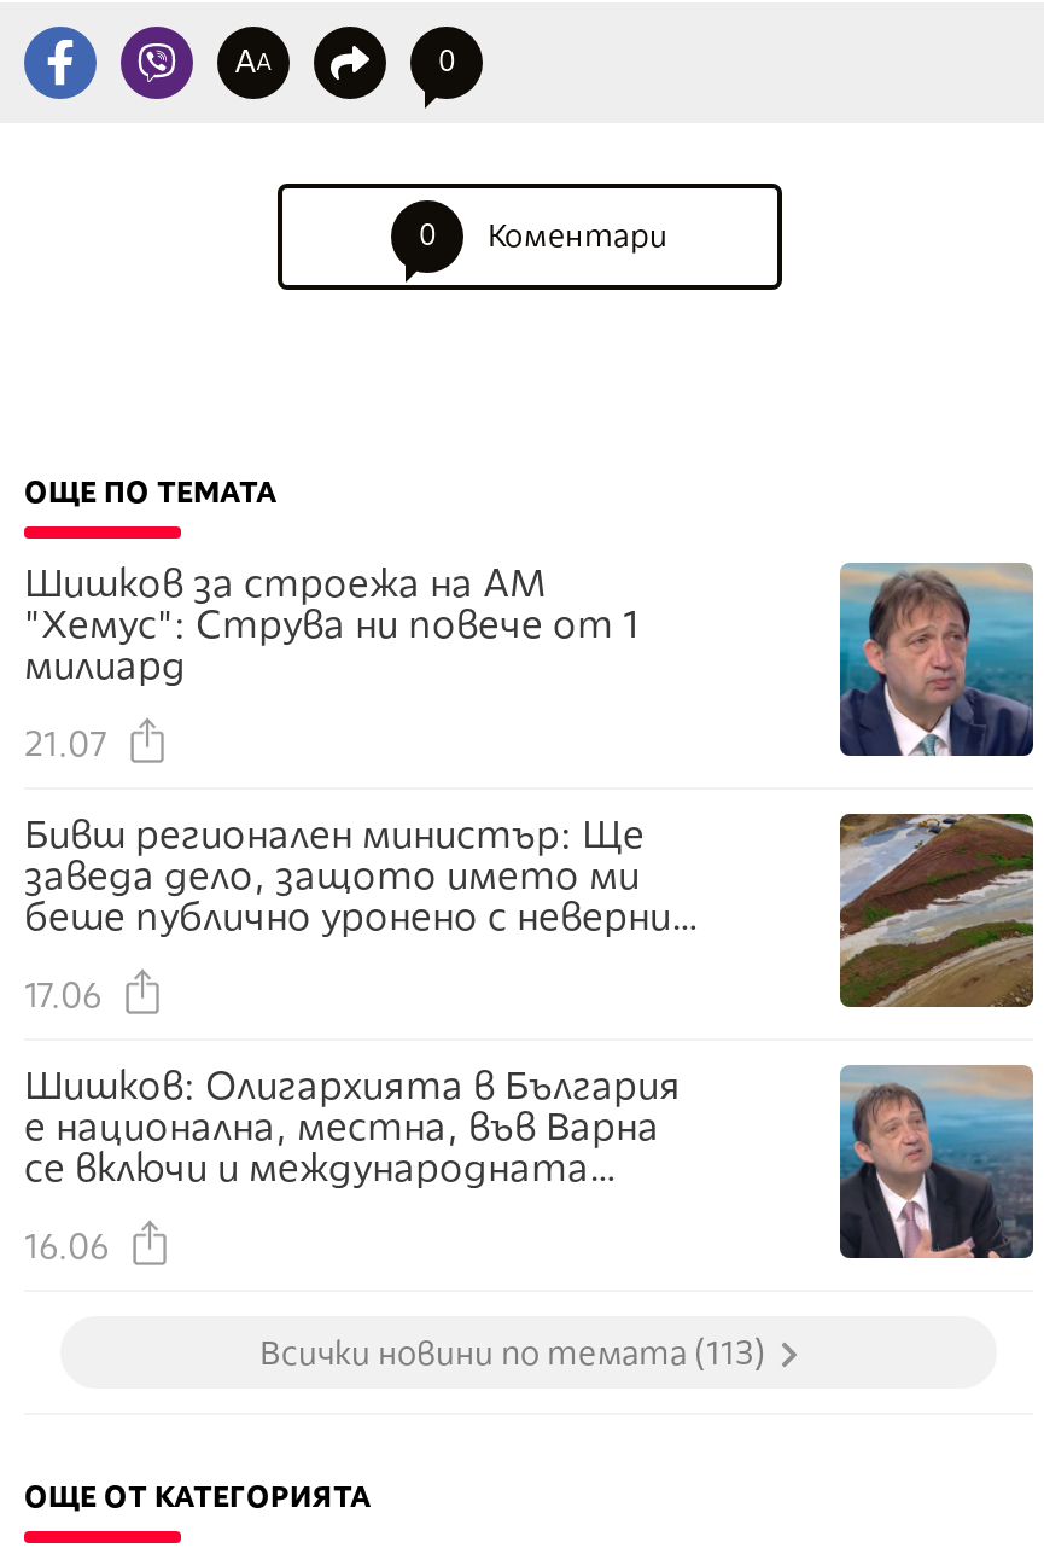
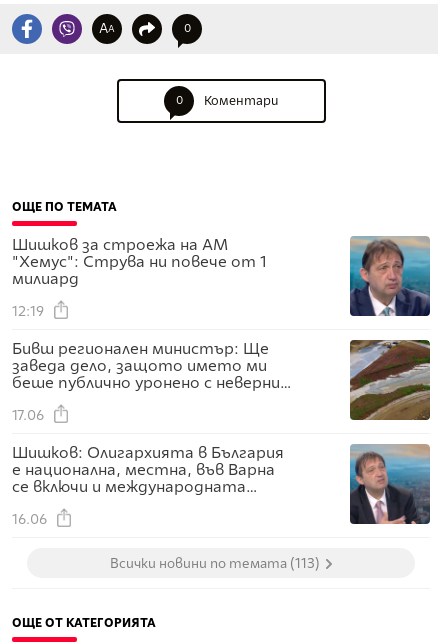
- 21.07
+ 12:19
